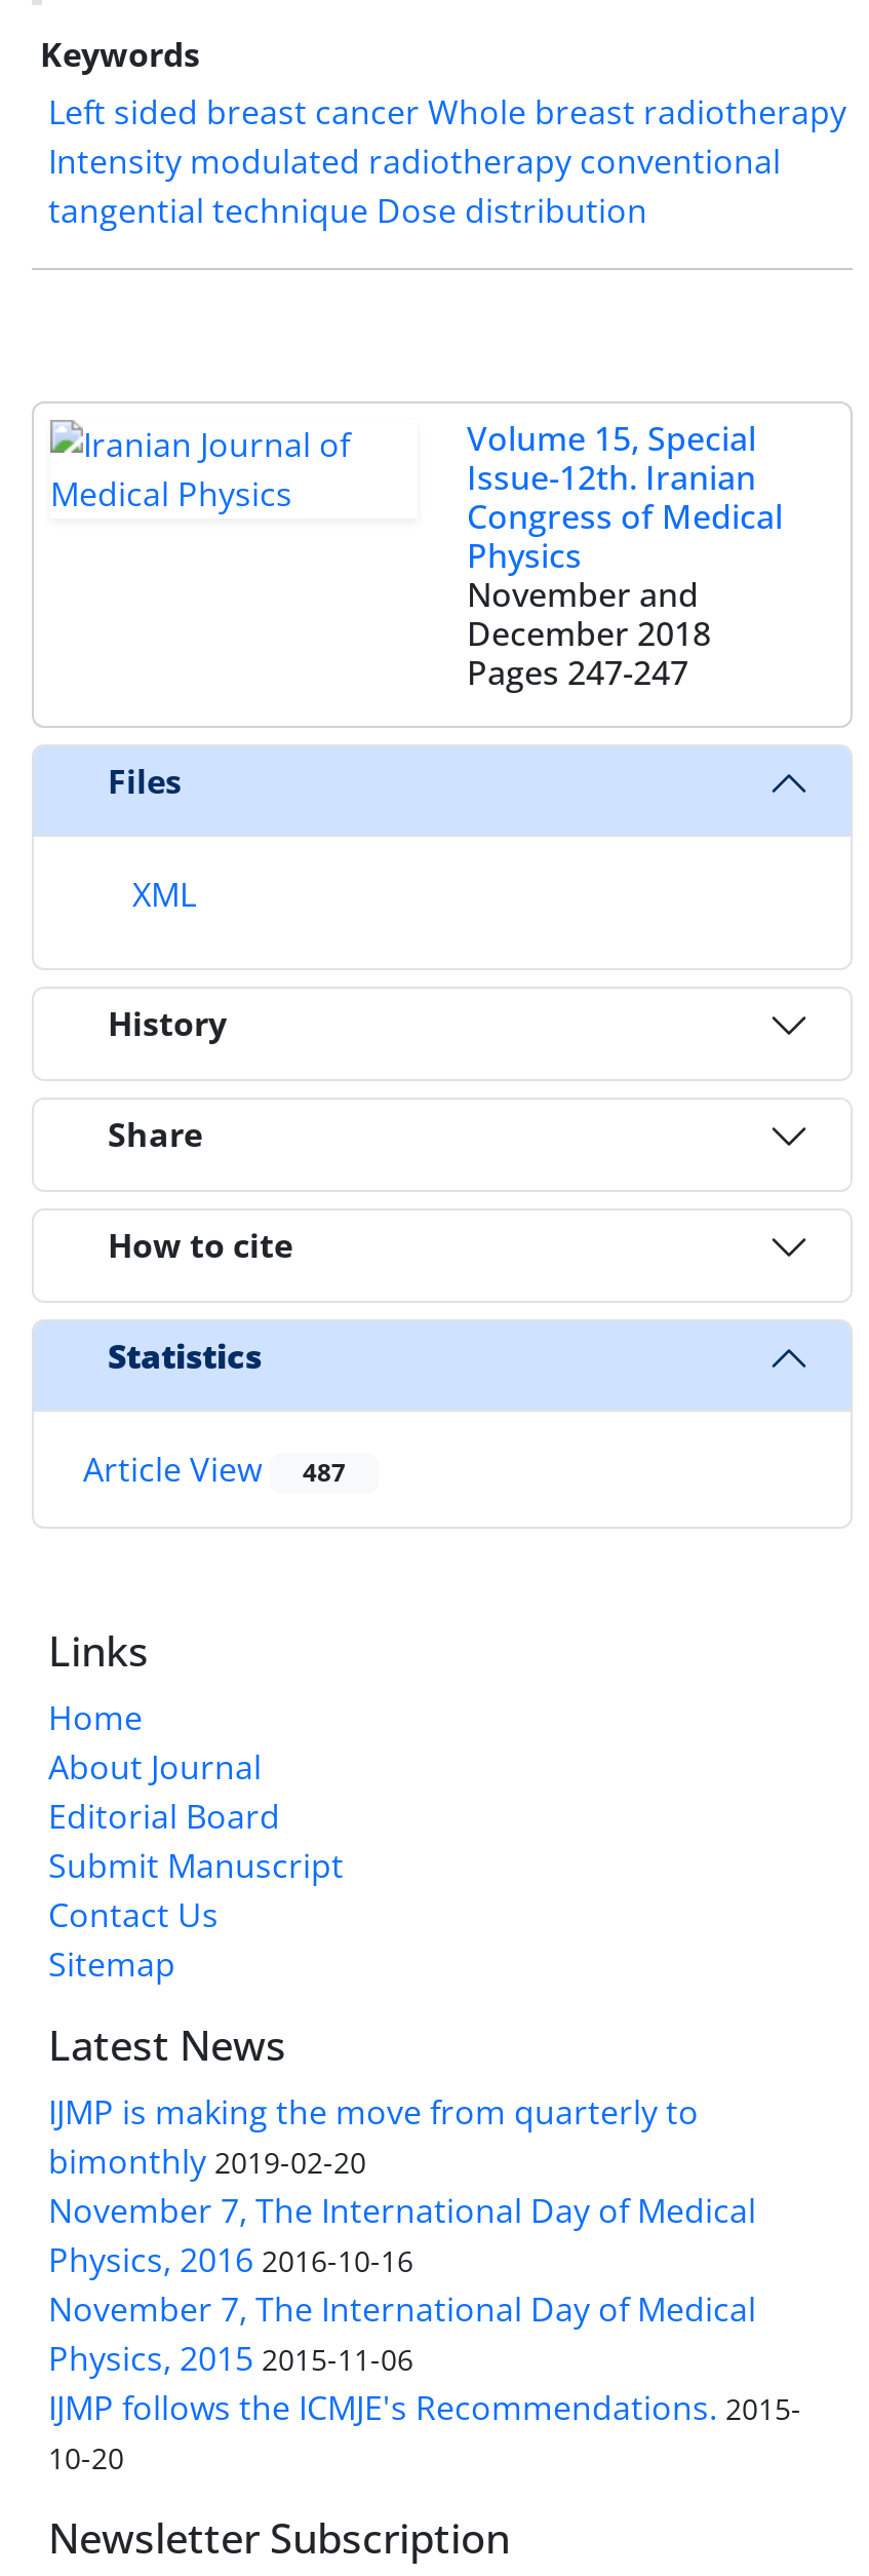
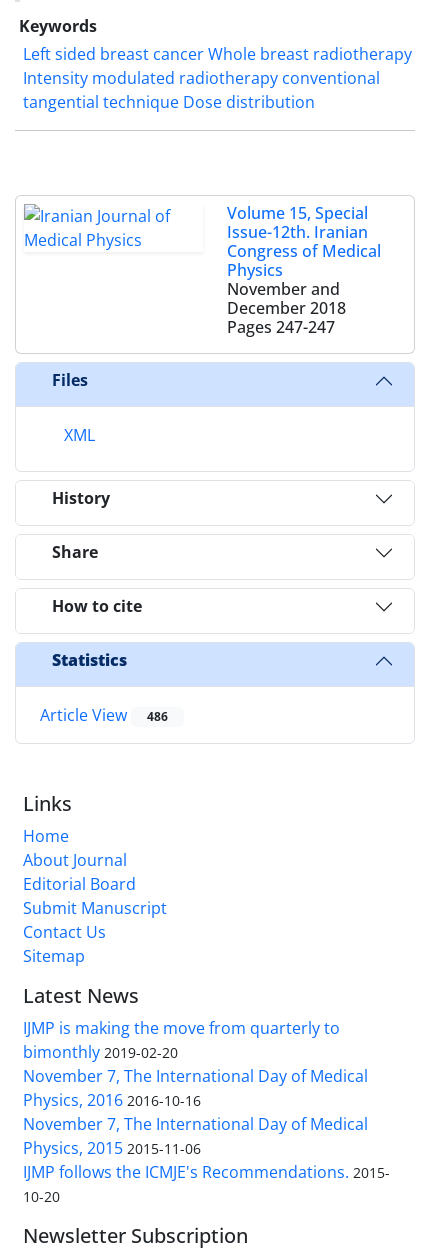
- Article View 487
+ Article View 486
